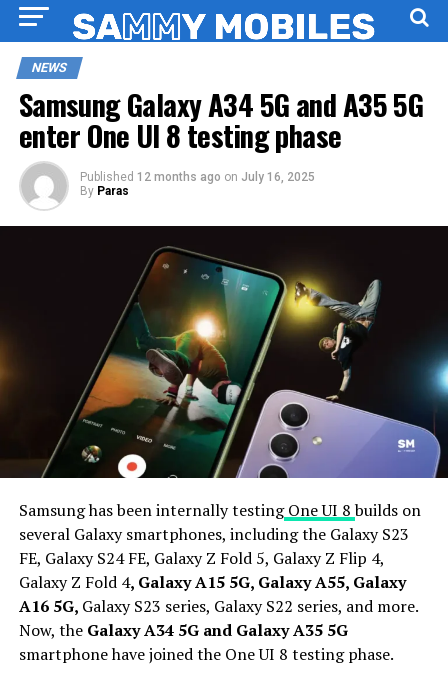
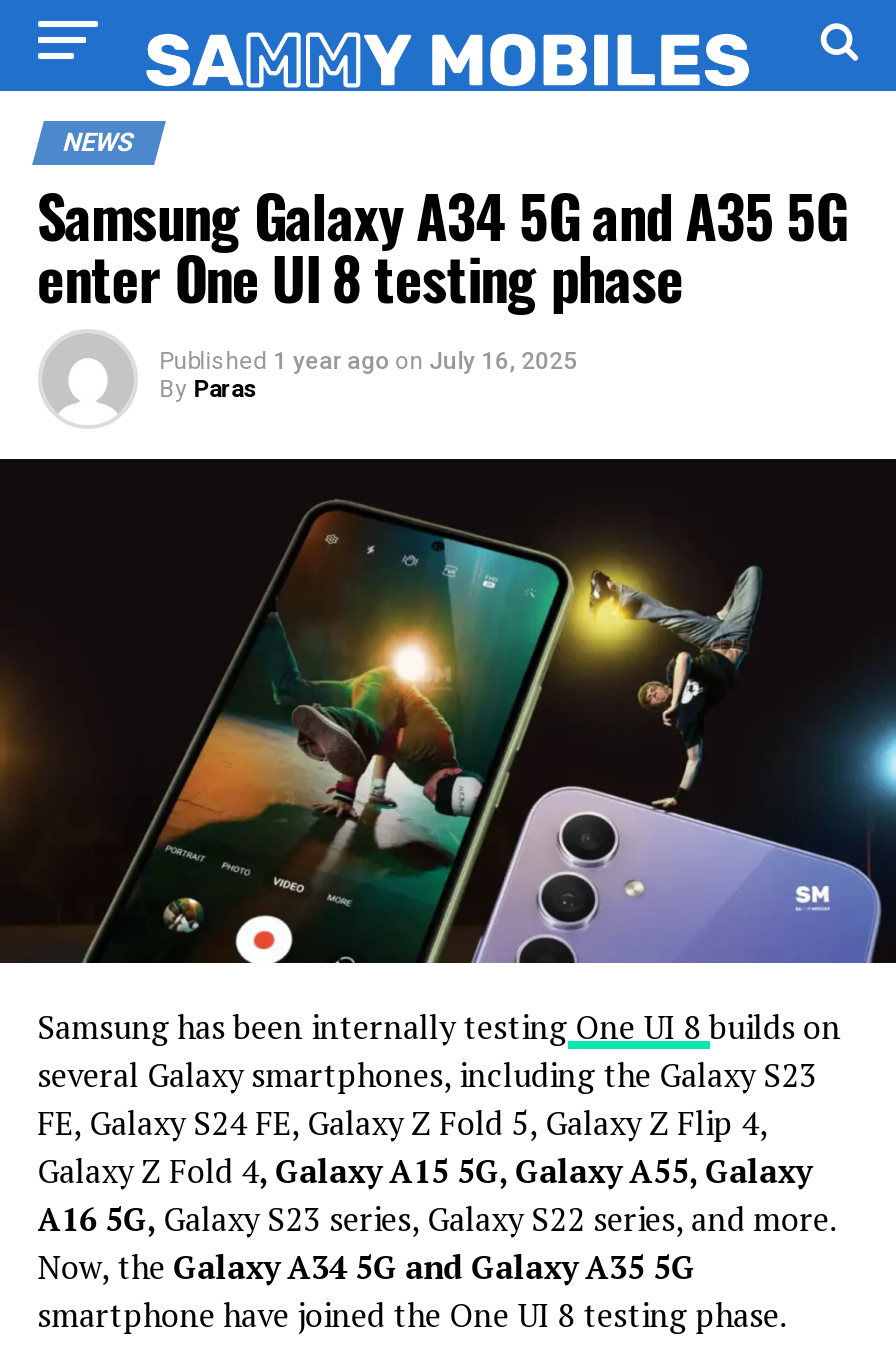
- Published 12 months ago on July 16, 2025
+ Published 1 year ago on July 16, 2025
